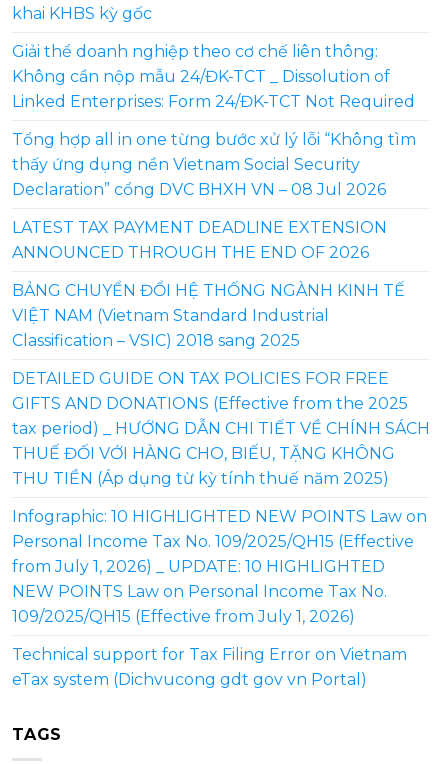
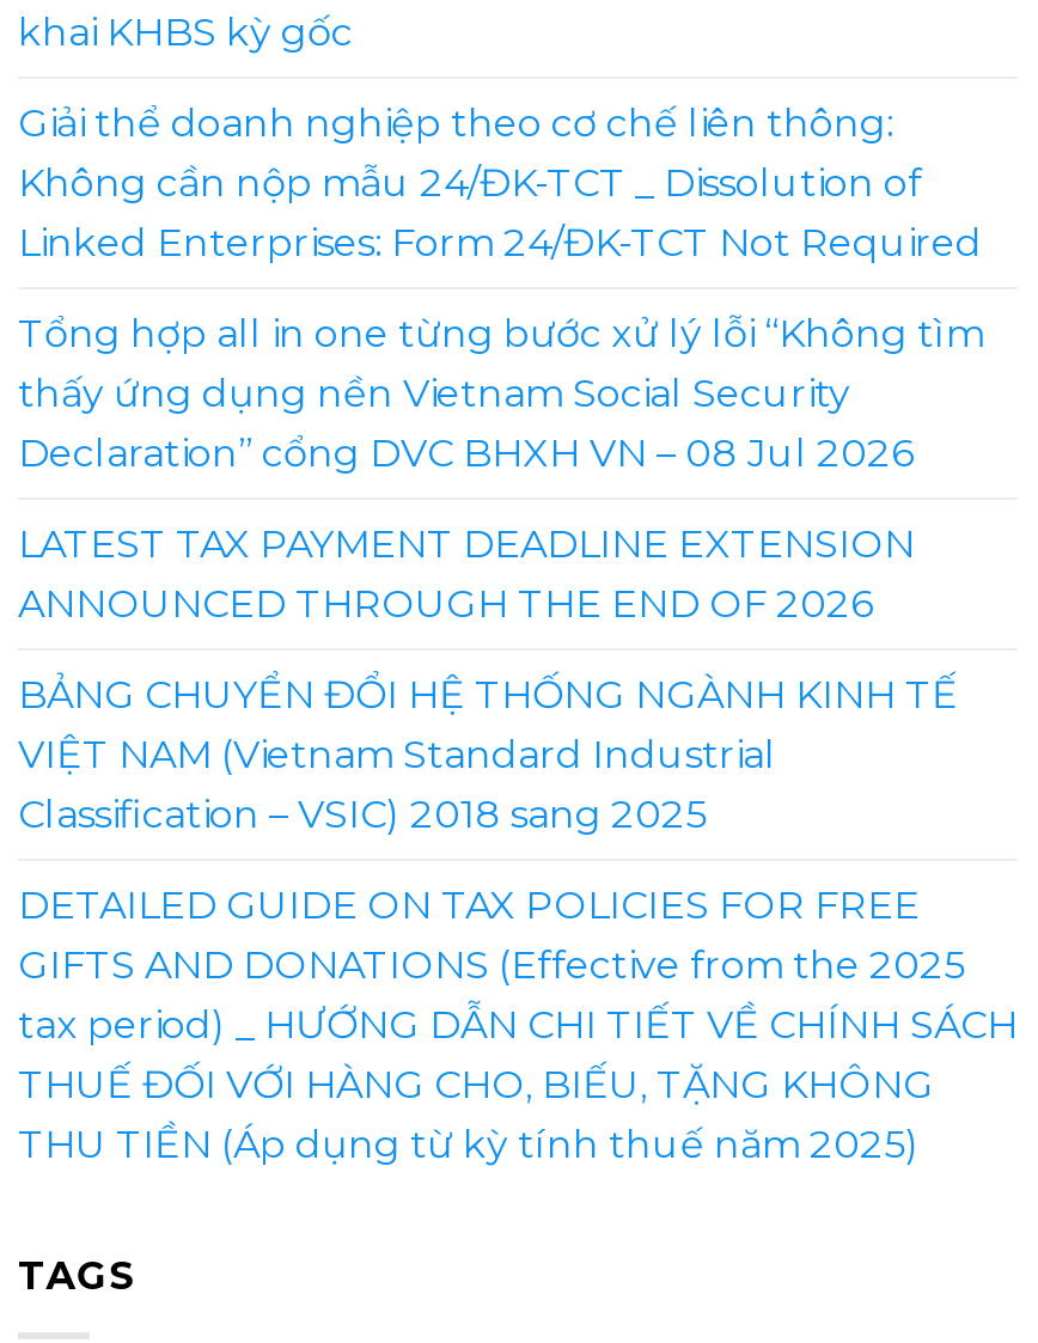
- Infographic: 10 HIGHLIGHTED NEW POINTS Law on
- Personal Income Tax No. 109/2025/QH15 (Effective
- from July 1, 2026) _ UPDATE: 10 HIGHLIGHTED
- NEW POINTS Law on Personal Income Tax No.
- 109/2025/QH15 (Effective from July 1, 2026)
- Technical support for Tax Filing Error on Vietnam
- eTax system (Dichvucong gdt gov vn Portal)
